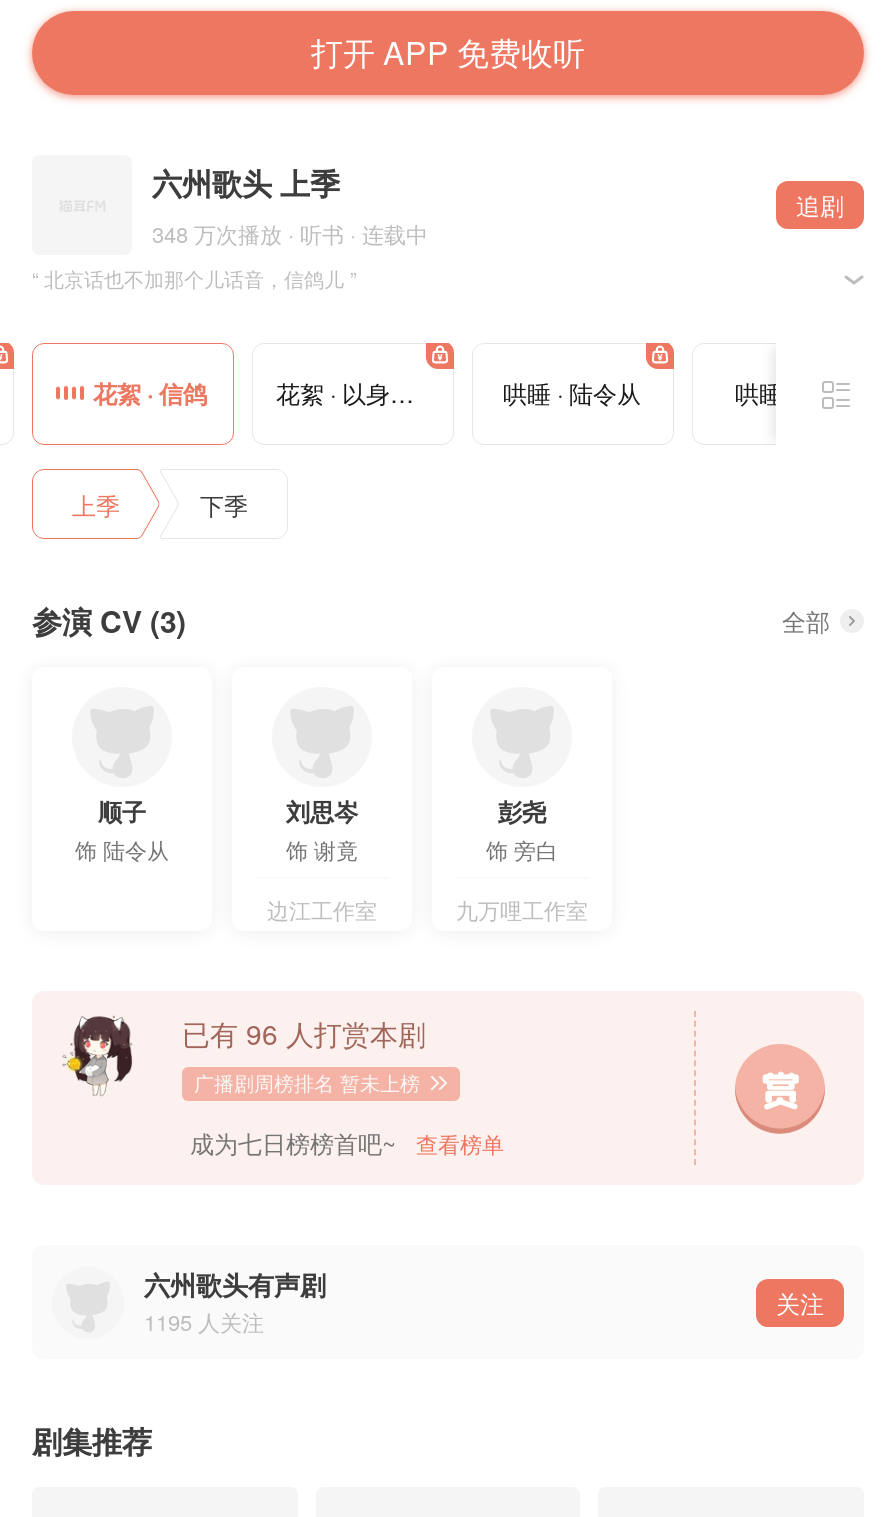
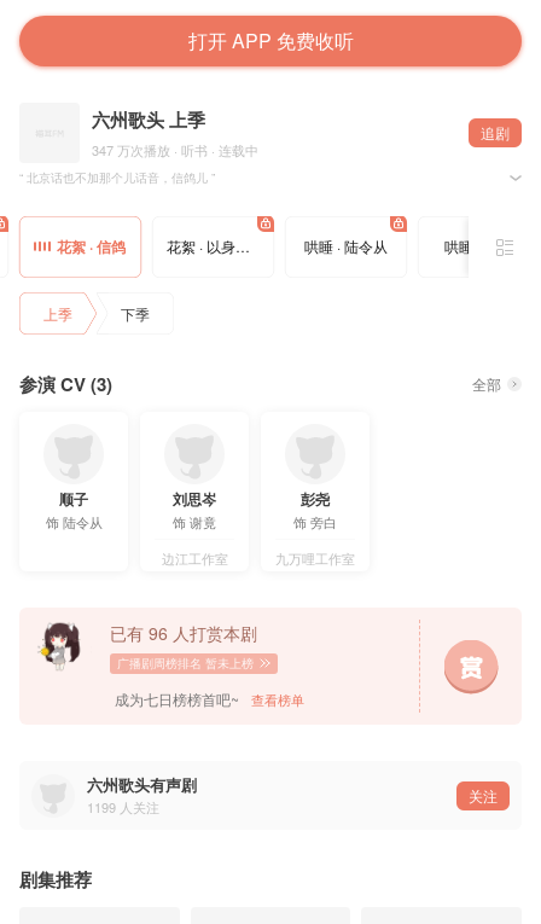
- 348 万次播放 · 听书 · 连载中
+ 347 万次播放 · 听书 · 连载中

- 1195人关注
+ 1199人关注
